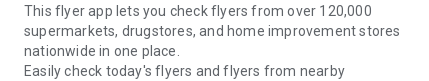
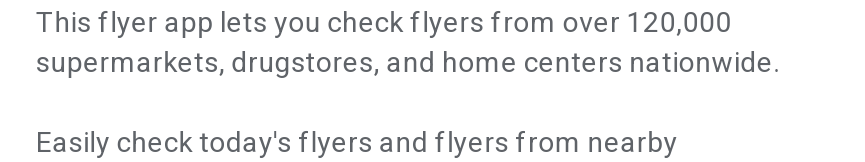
- supermarkets, drugstores, and home improvement stores
- nationwide in one place.
+ supermarkets, drugstores, and home centers nationwide.
